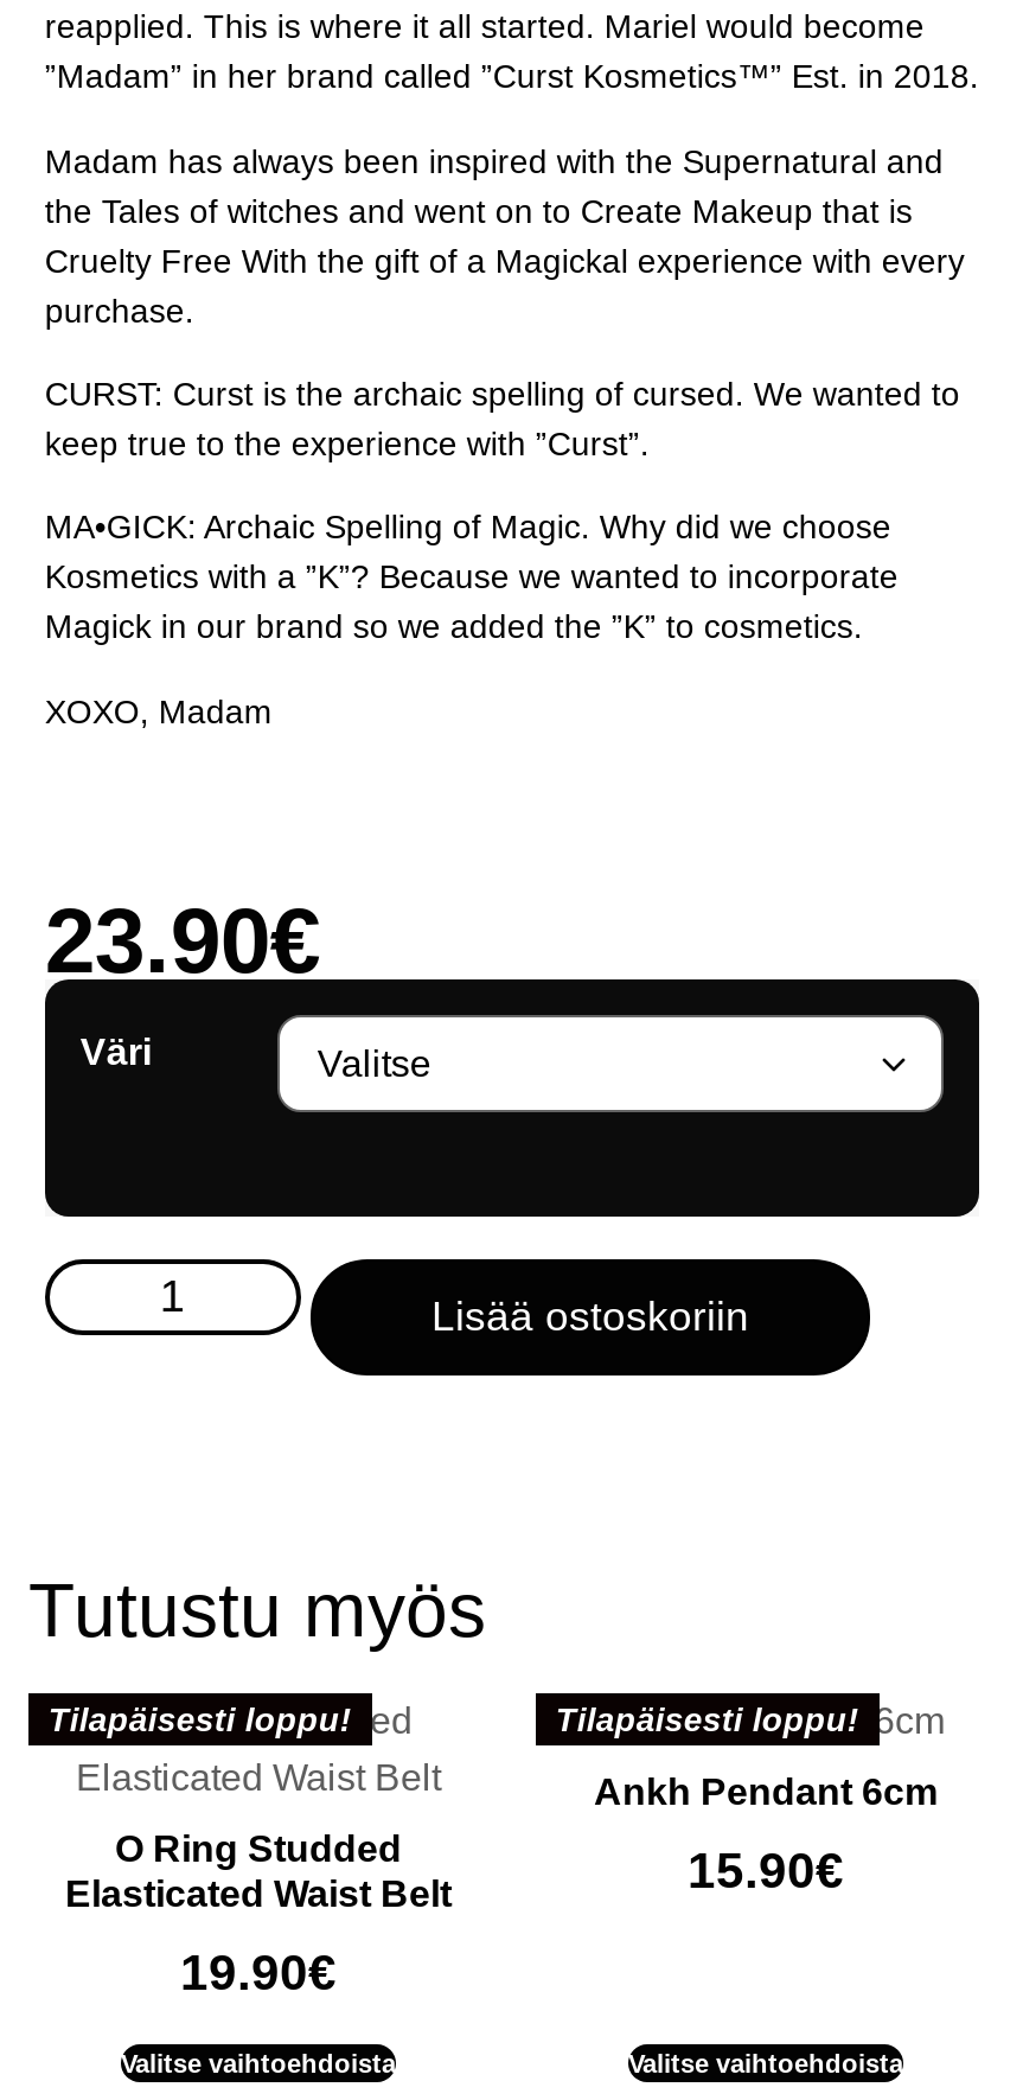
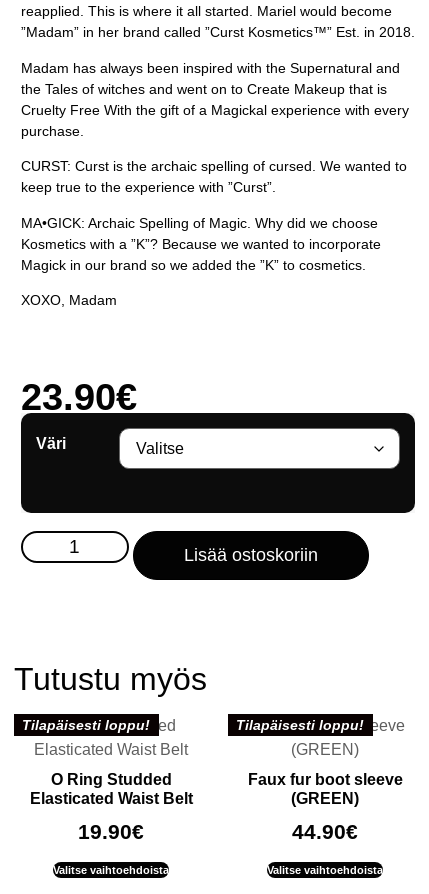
- Ankh Pendant 6cm
+ Faux fur boot sleeve
+ (GREEN)

- 15.90€
+ 44.90€
